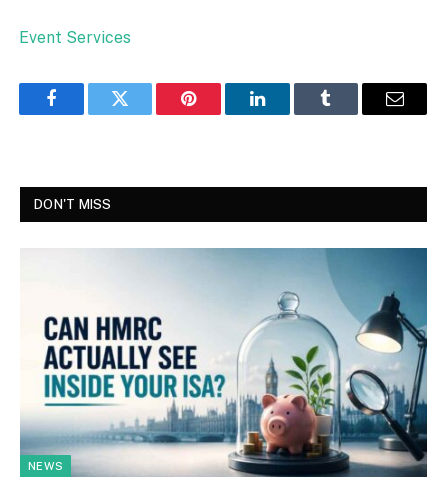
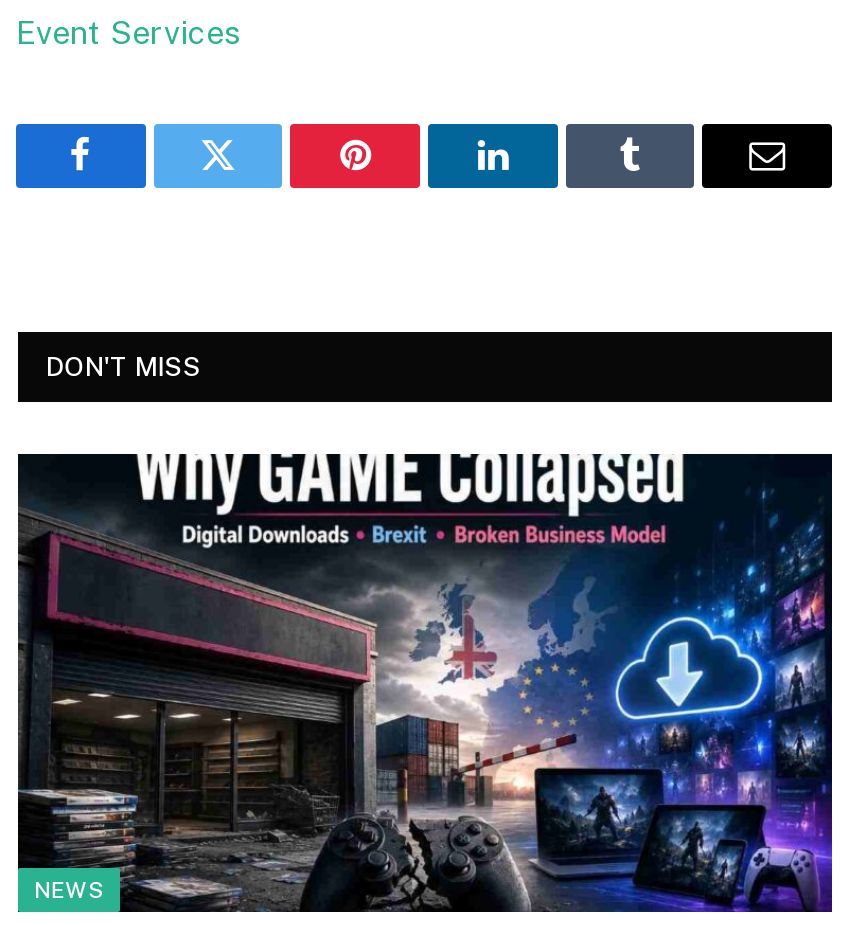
- [image]
+ [image]
